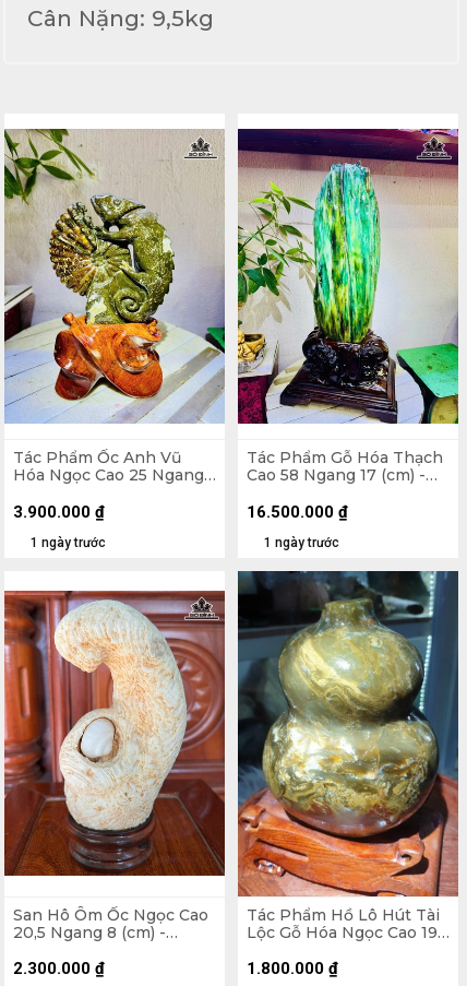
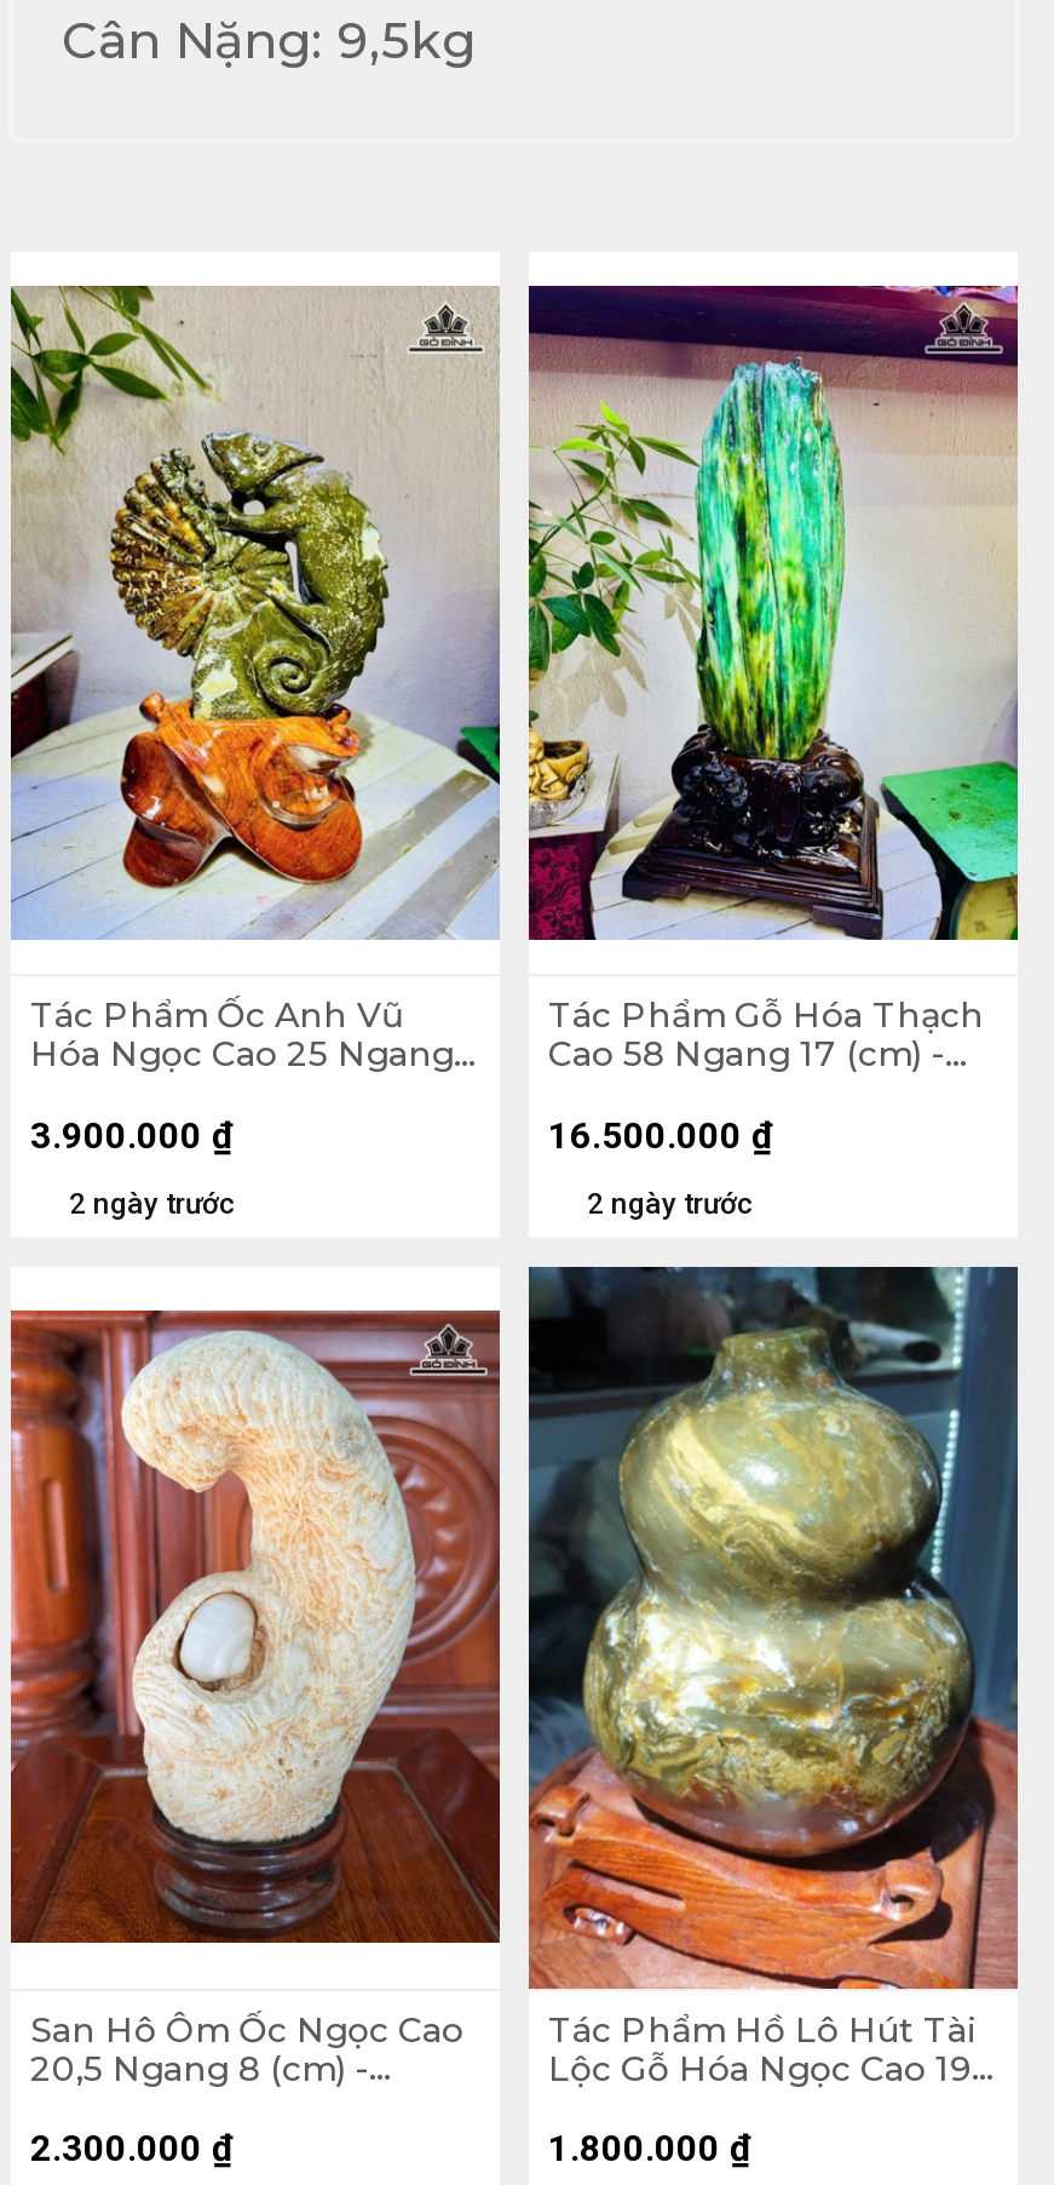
- 1 ngày trước
+ 2 ngày trước

- 1 ngày trước
+ 2 ngày trước
